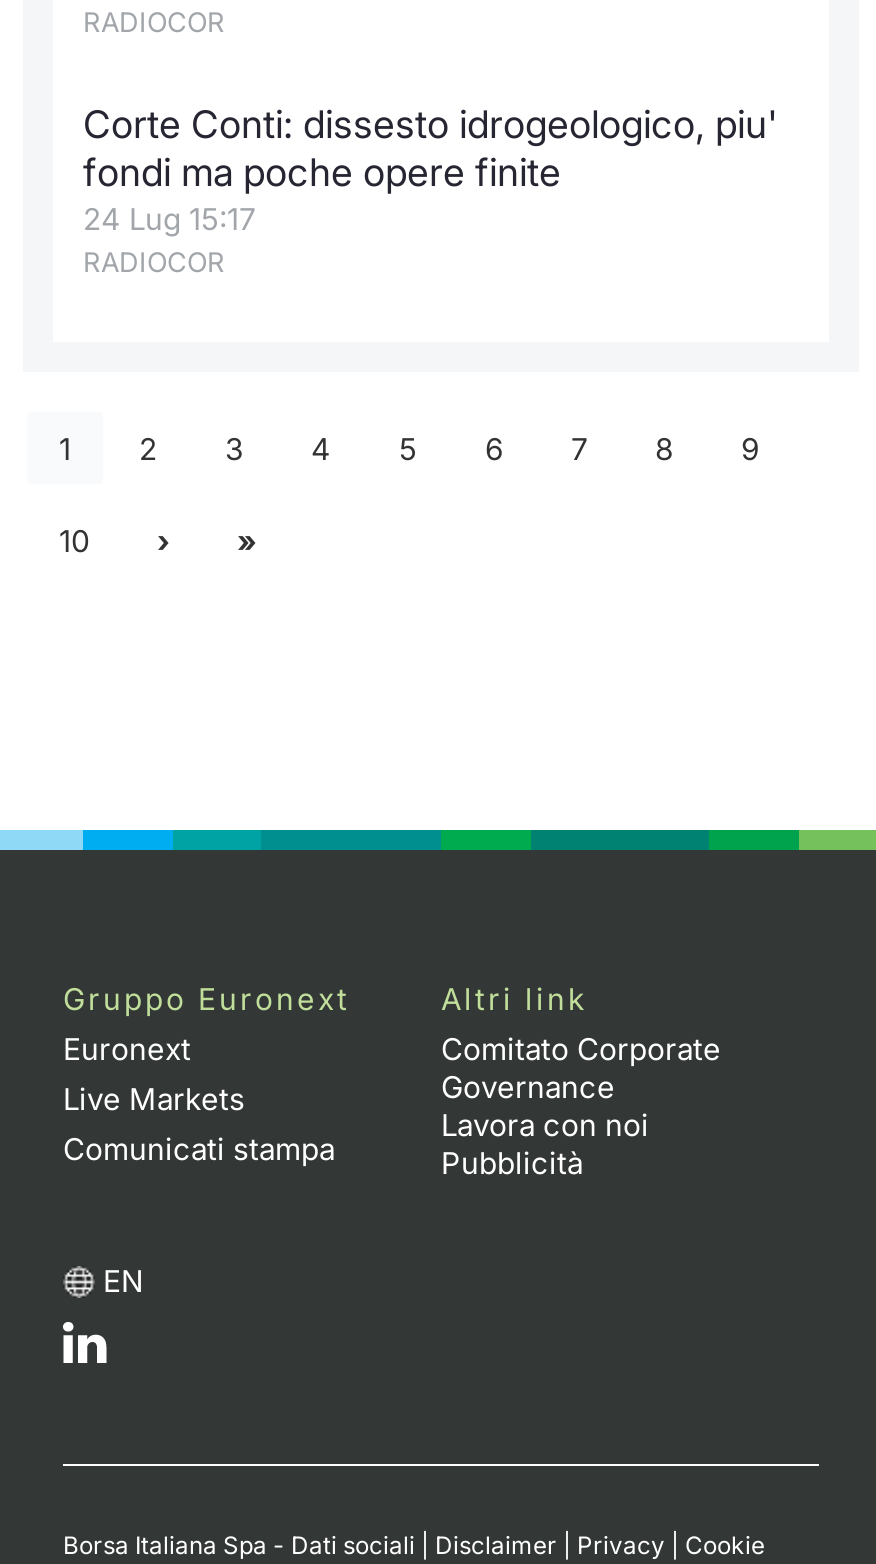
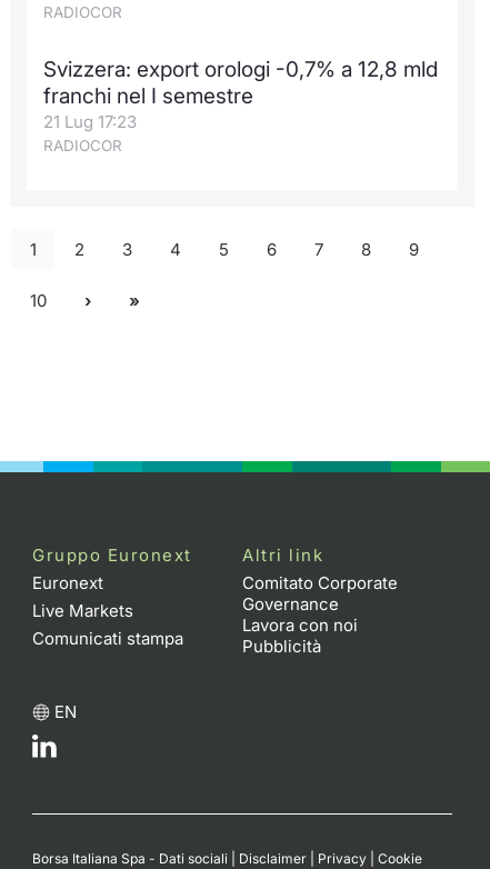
- Corte Conti: dissesto idrogeologico, piu'
- fondi ma poche opere finite
- 24 Lug 15:17
+ Svizzera: export orologi -0,7% a 12,8 mld
+ franchi nel I semestre
+ 21 Lug 17:23
